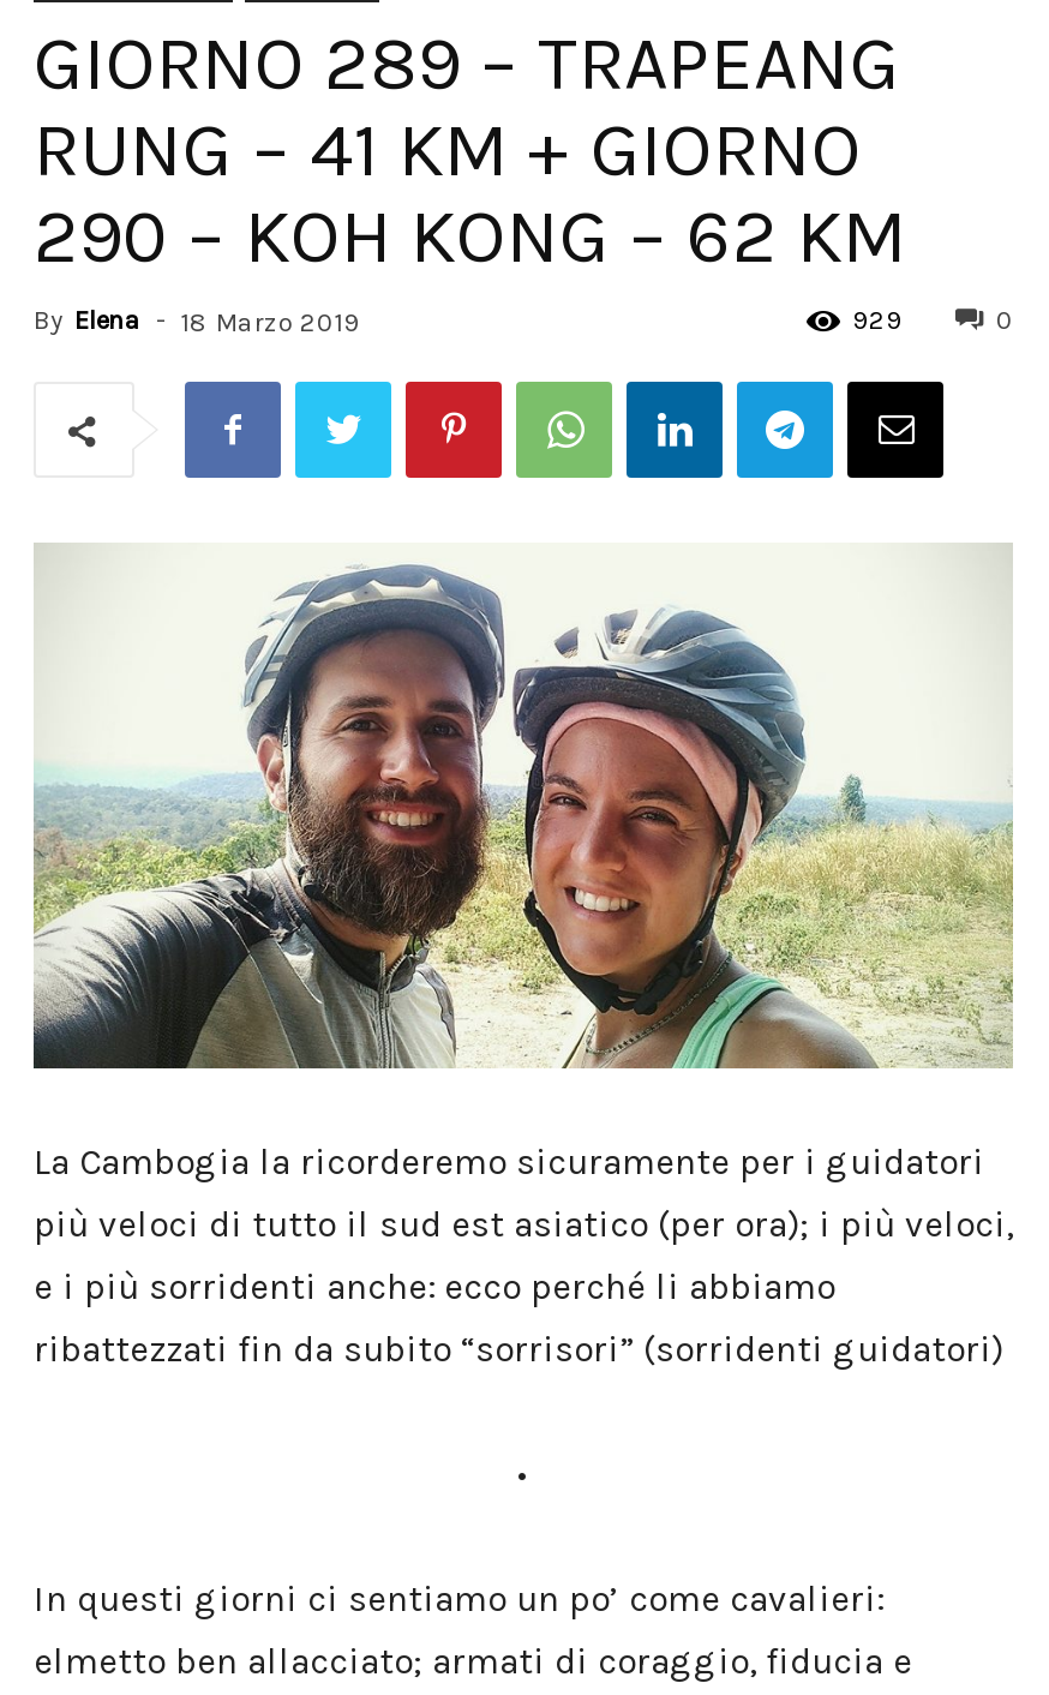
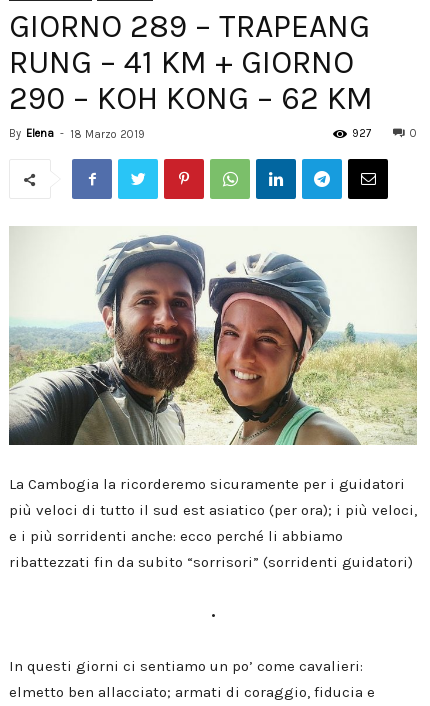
- 929
+ 927
